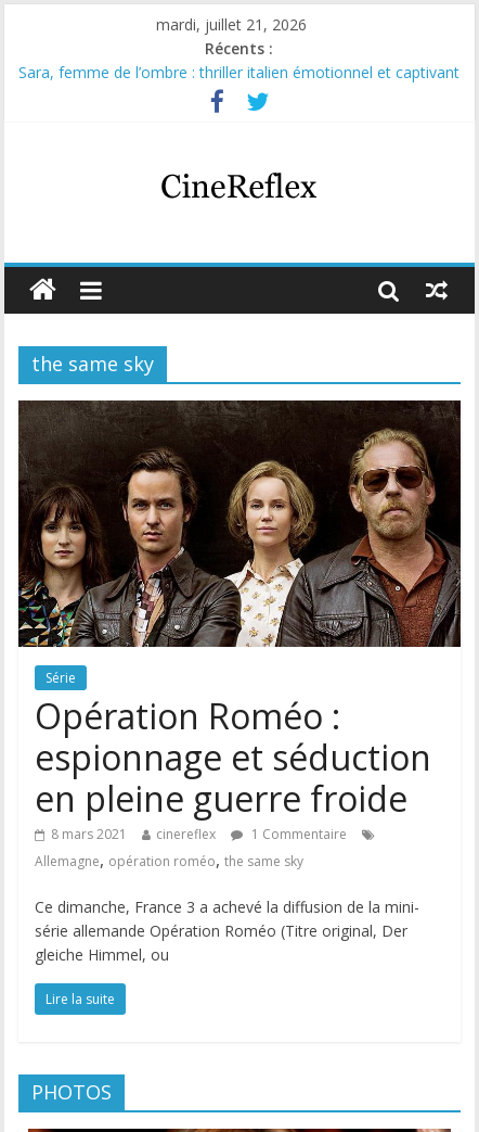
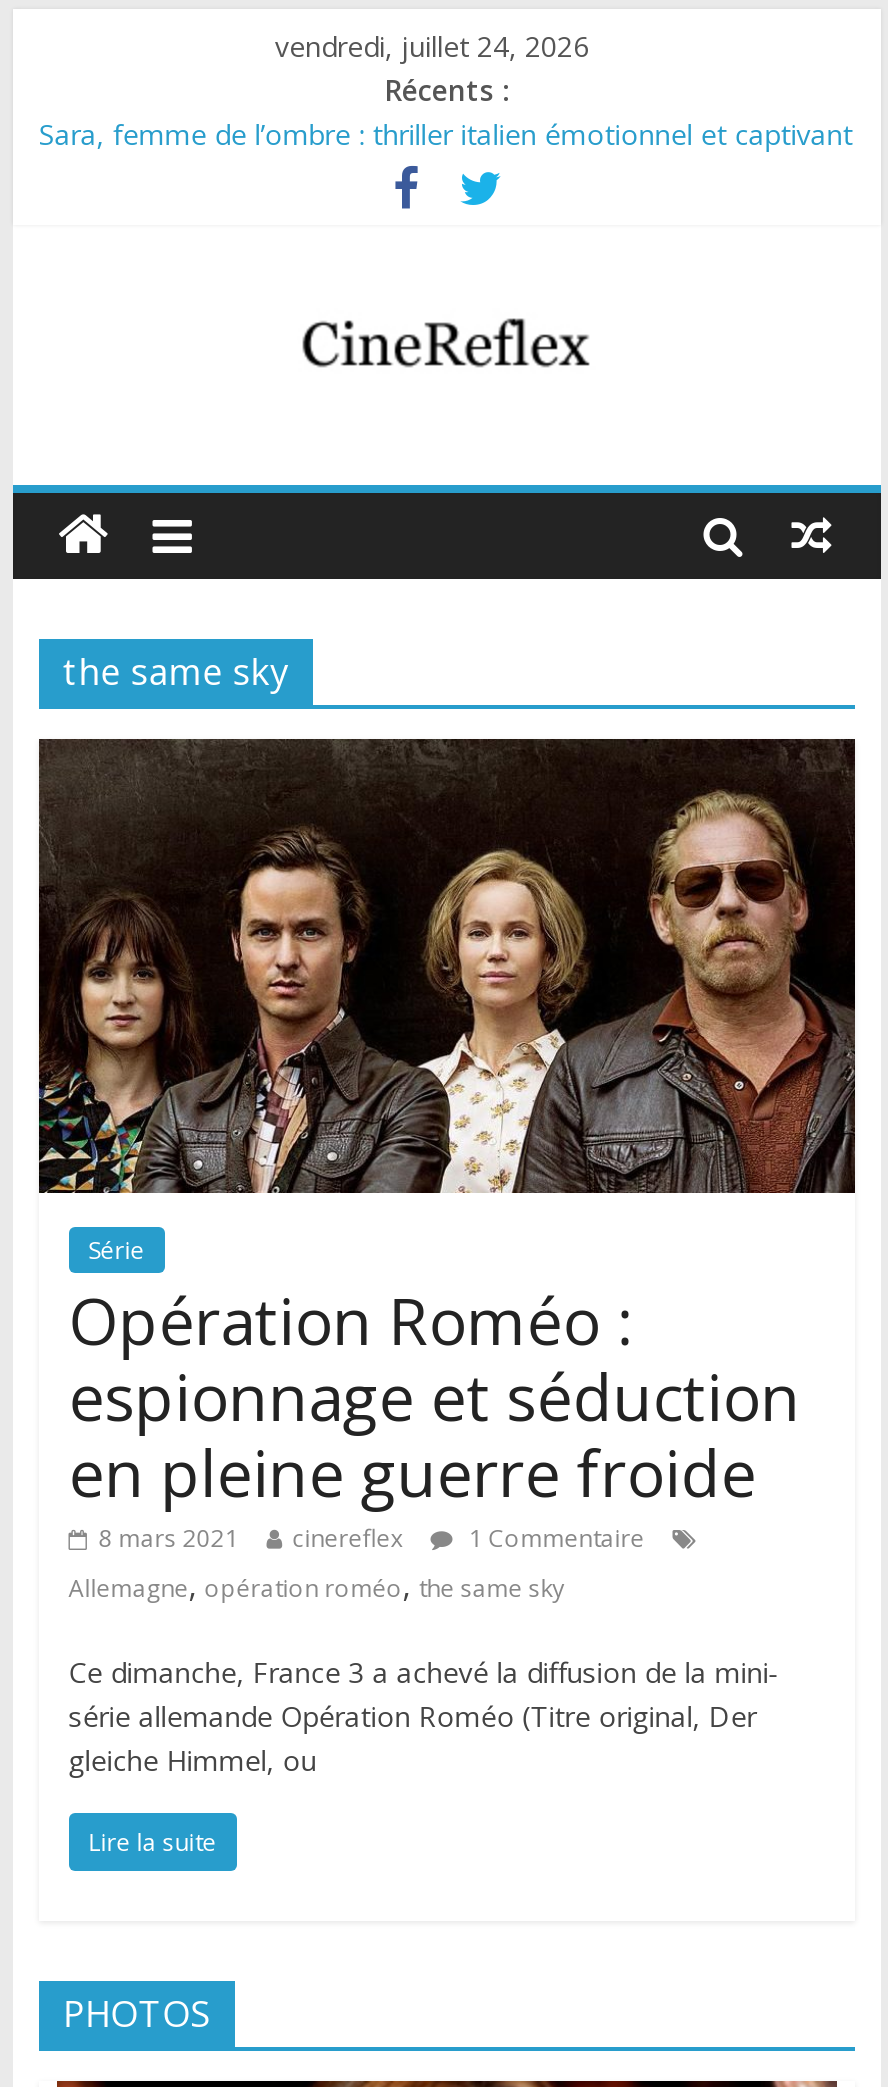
- mardi, juillet 21, 2026
+ vendredi, juillet 24, 2026
